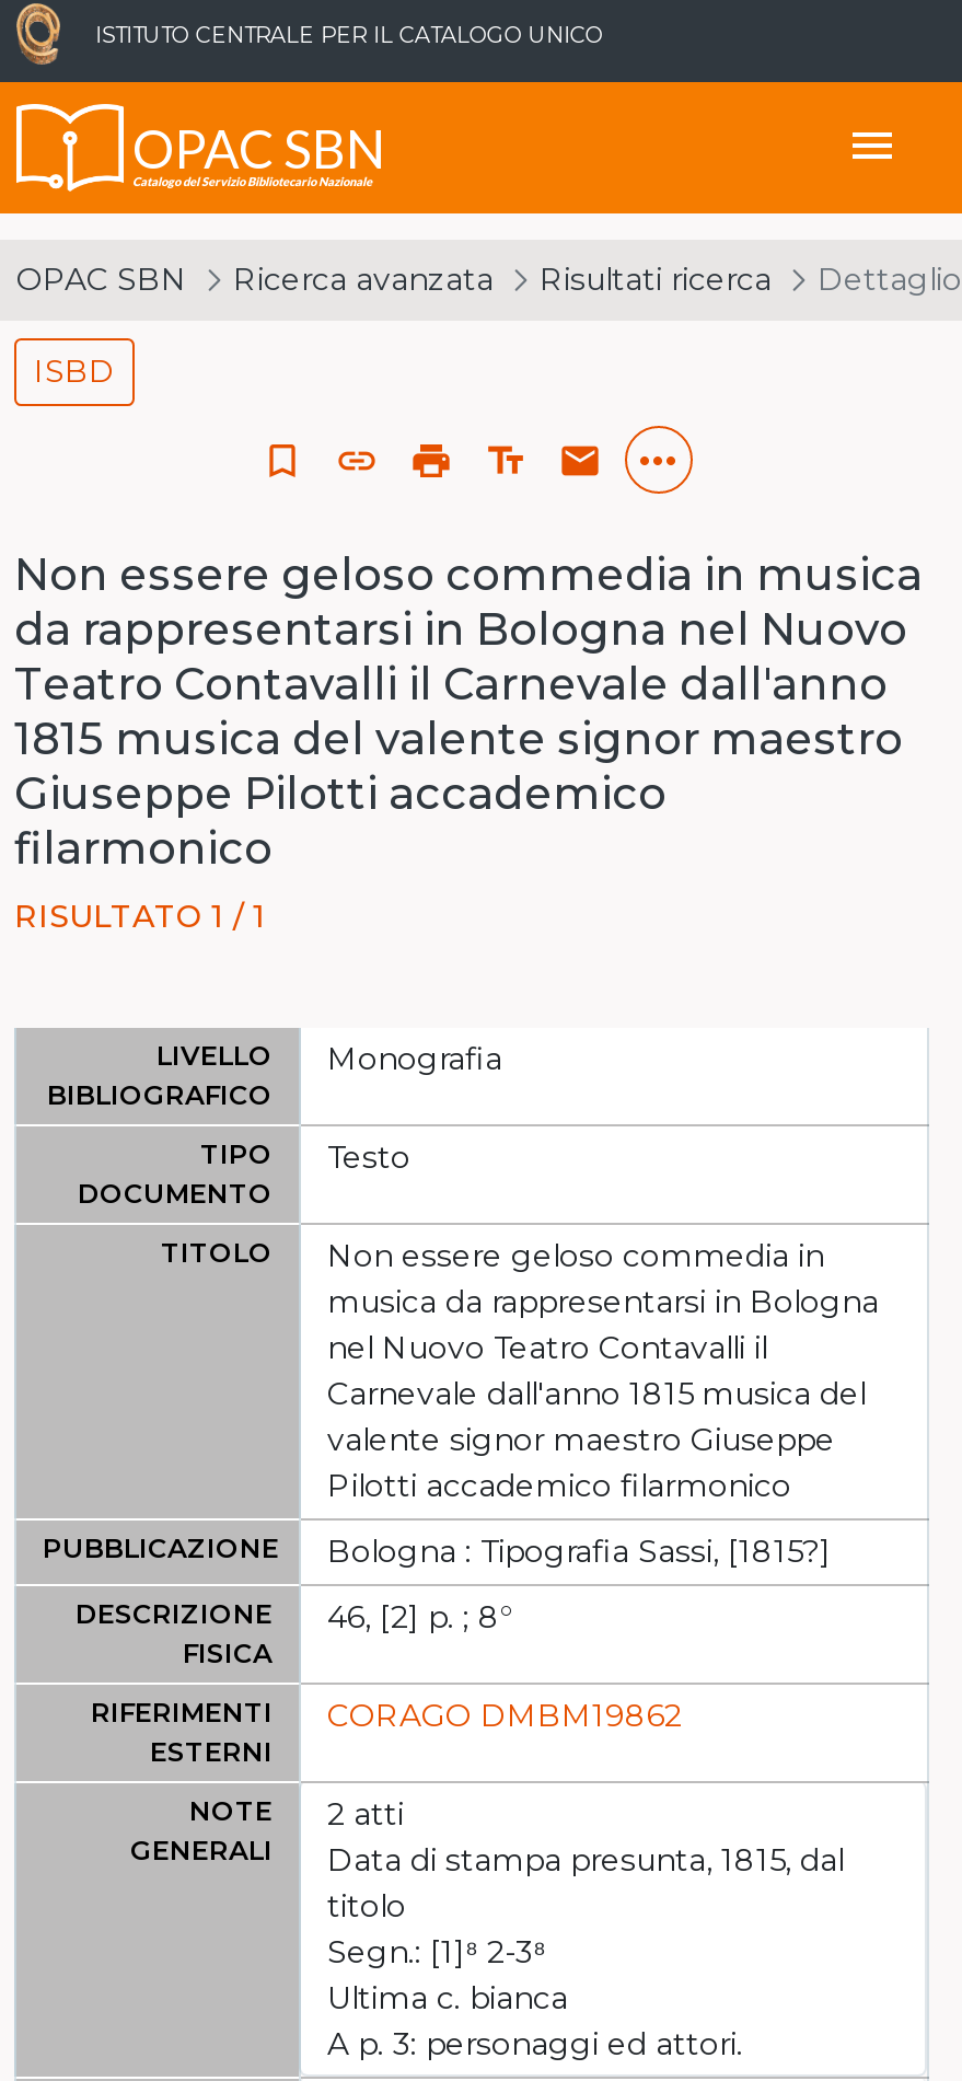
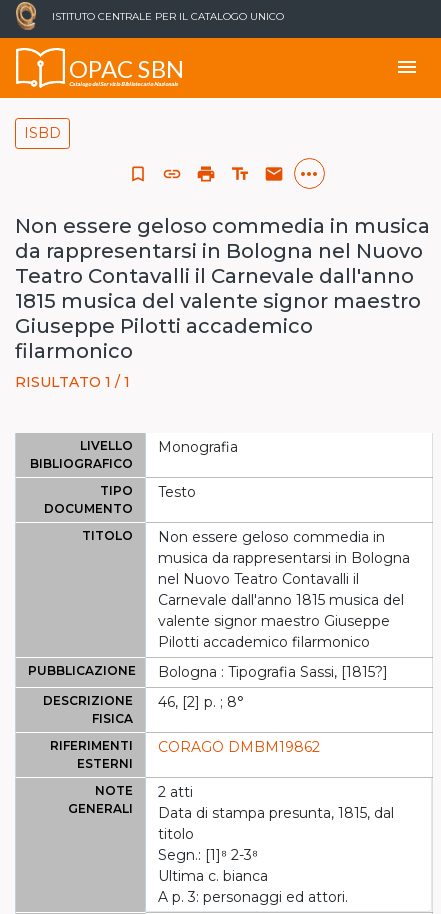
- OPAC SBN
- Ricerca avanzata
- Risultati ricerca
- Dettaglio
